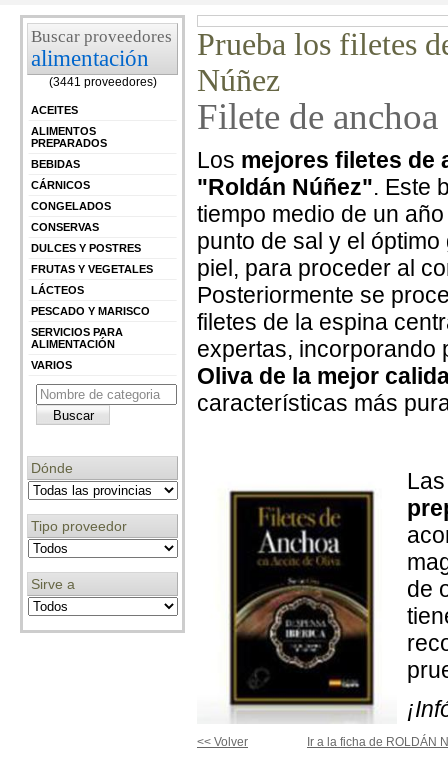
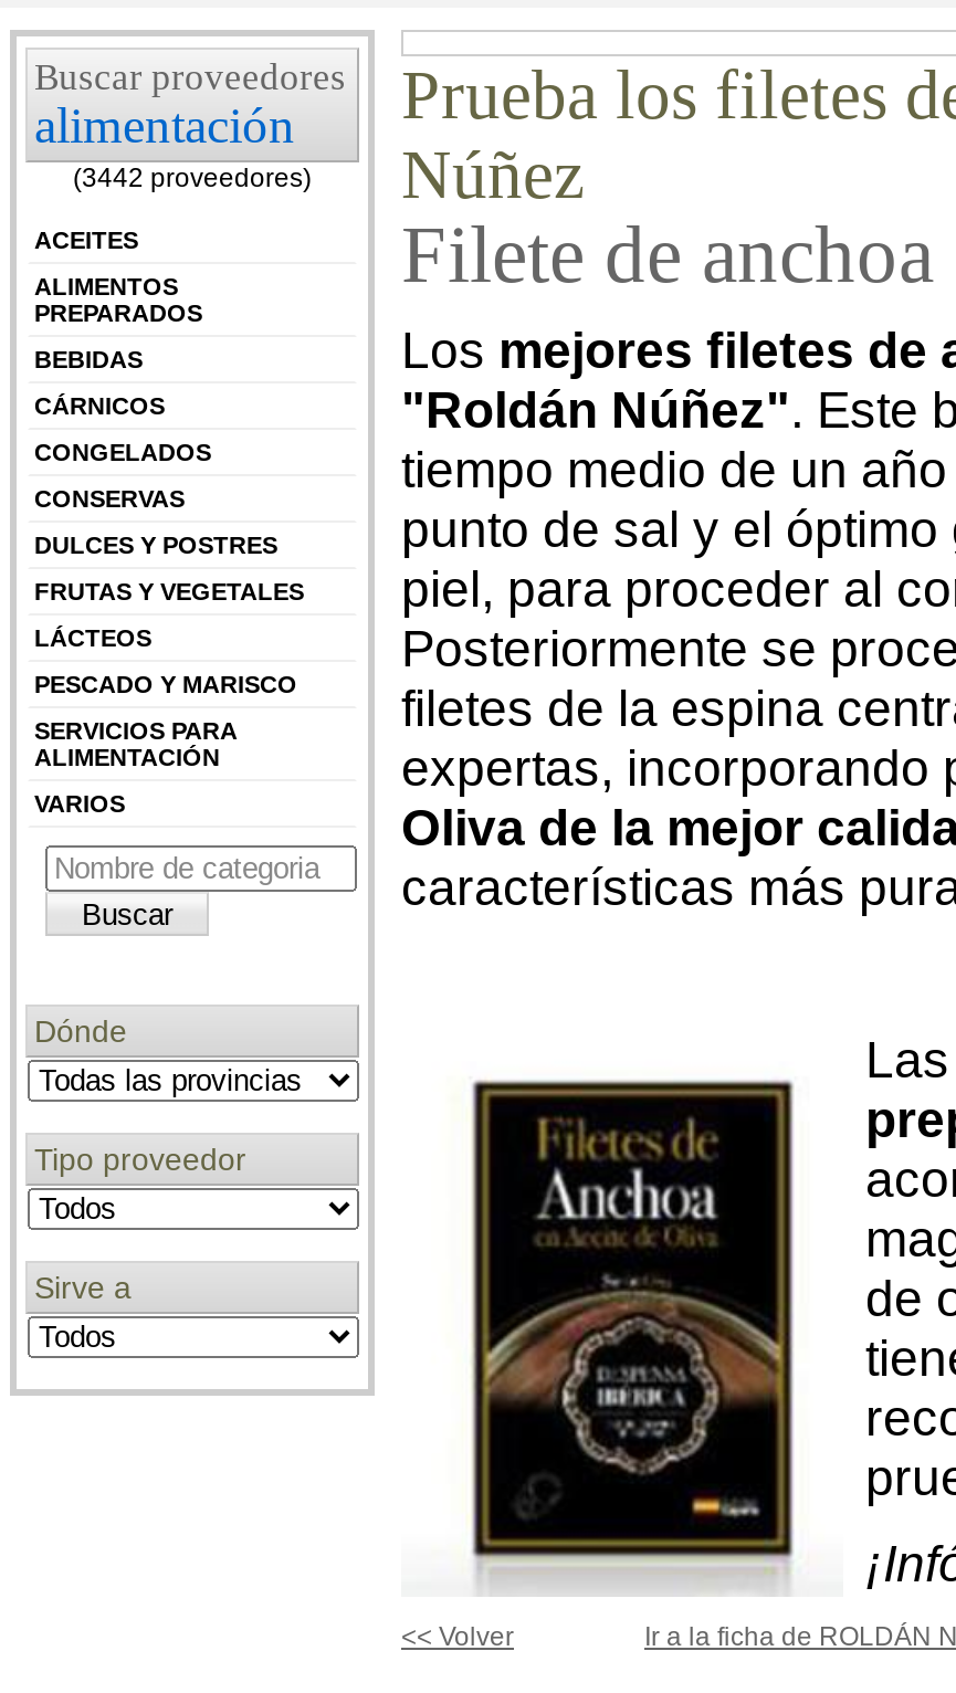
- (3441 proveedores)
+ (3442 proveedores)
